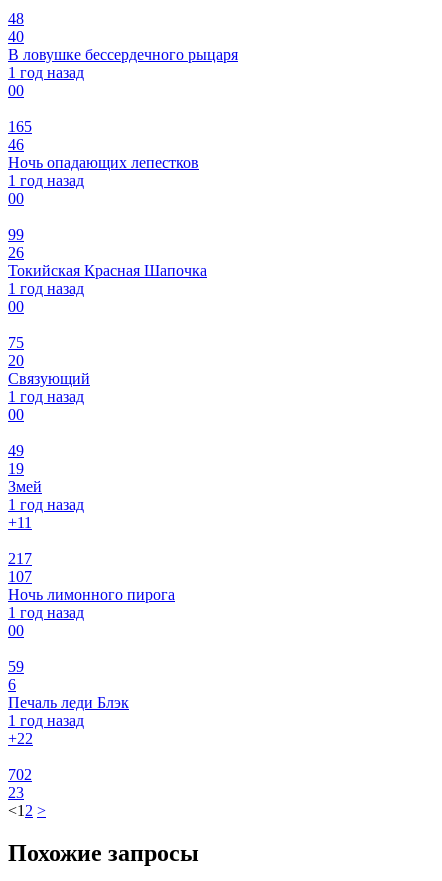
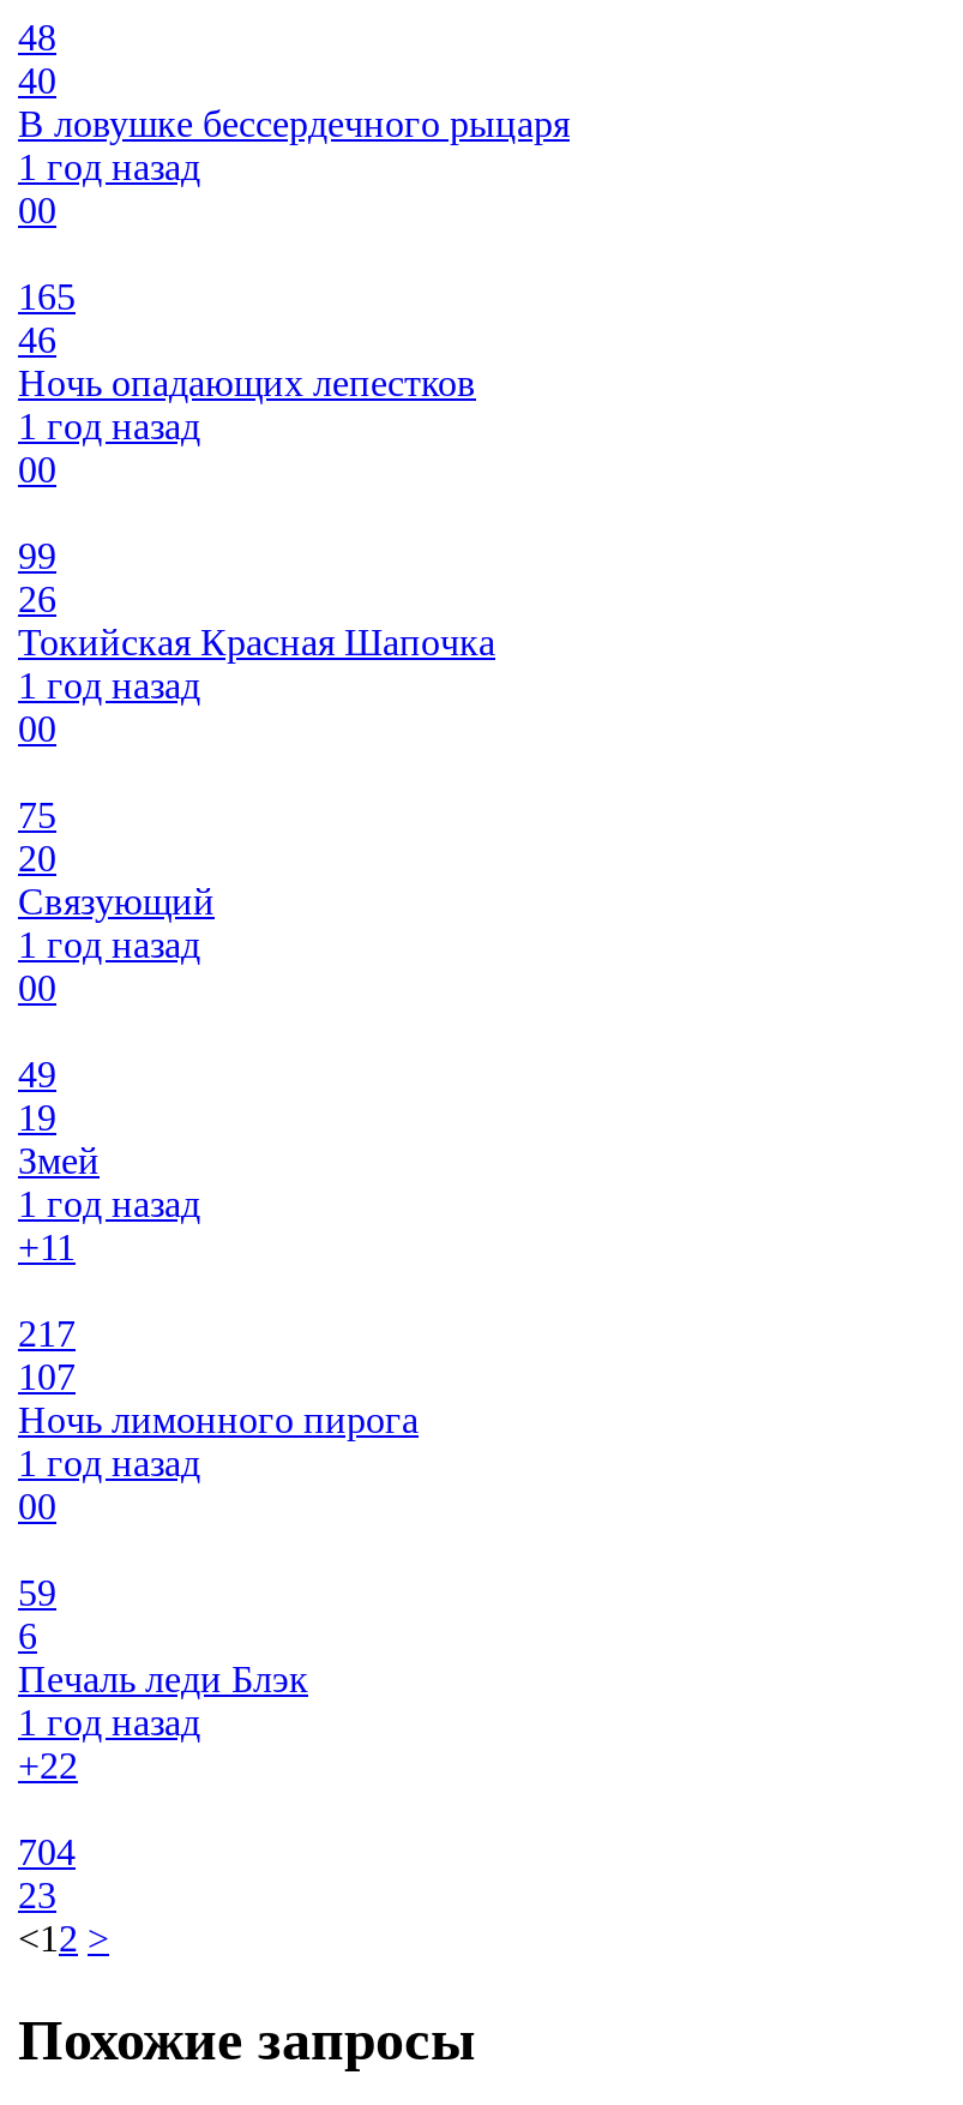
- 702
+ 704
